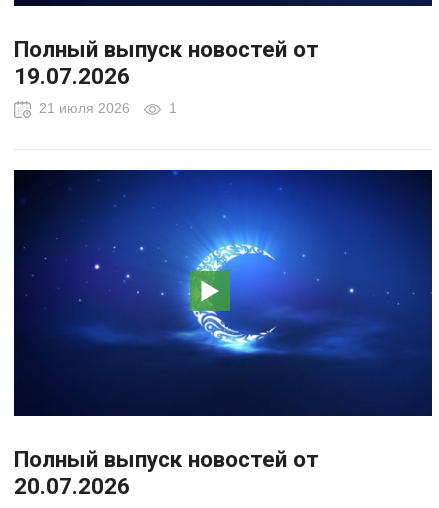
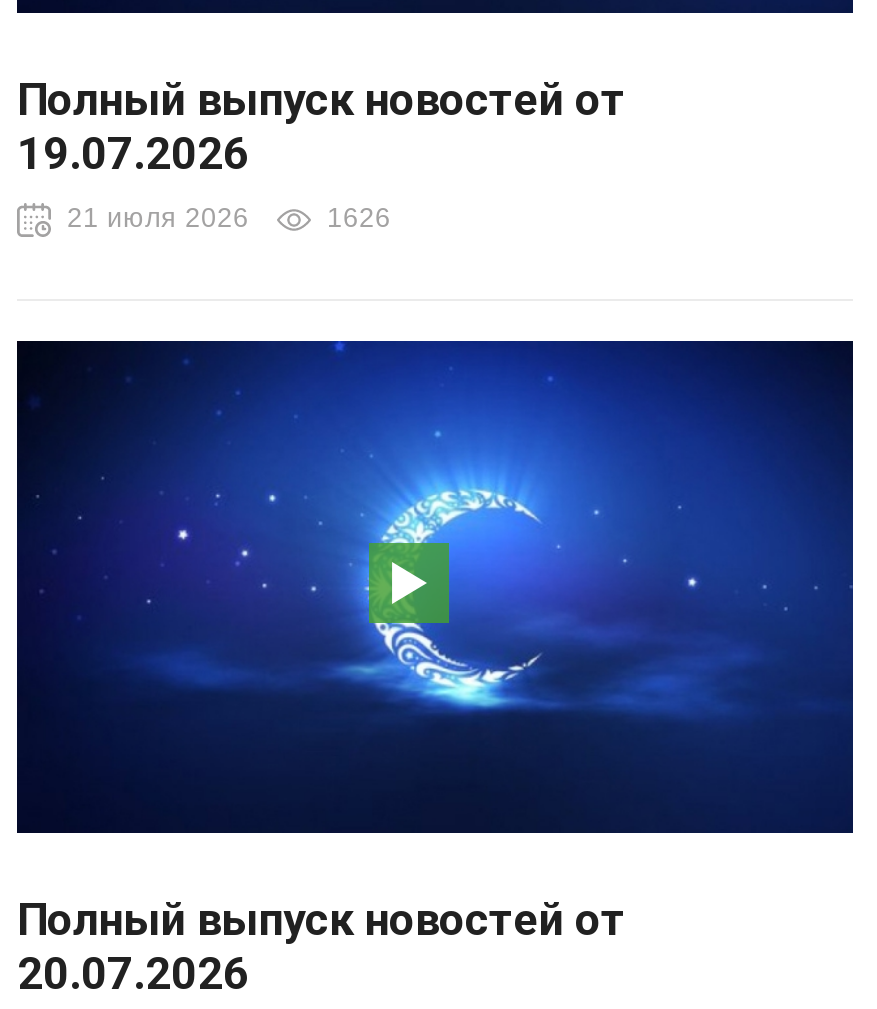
- 1
+ 1626
